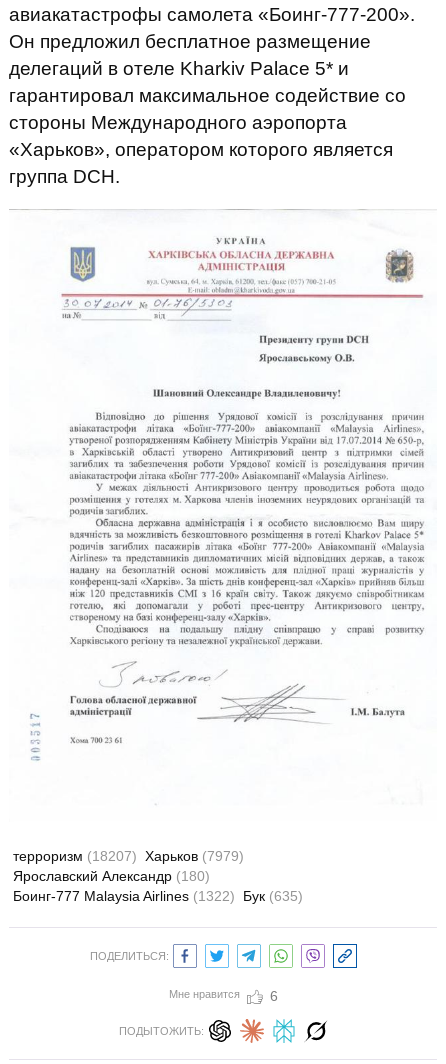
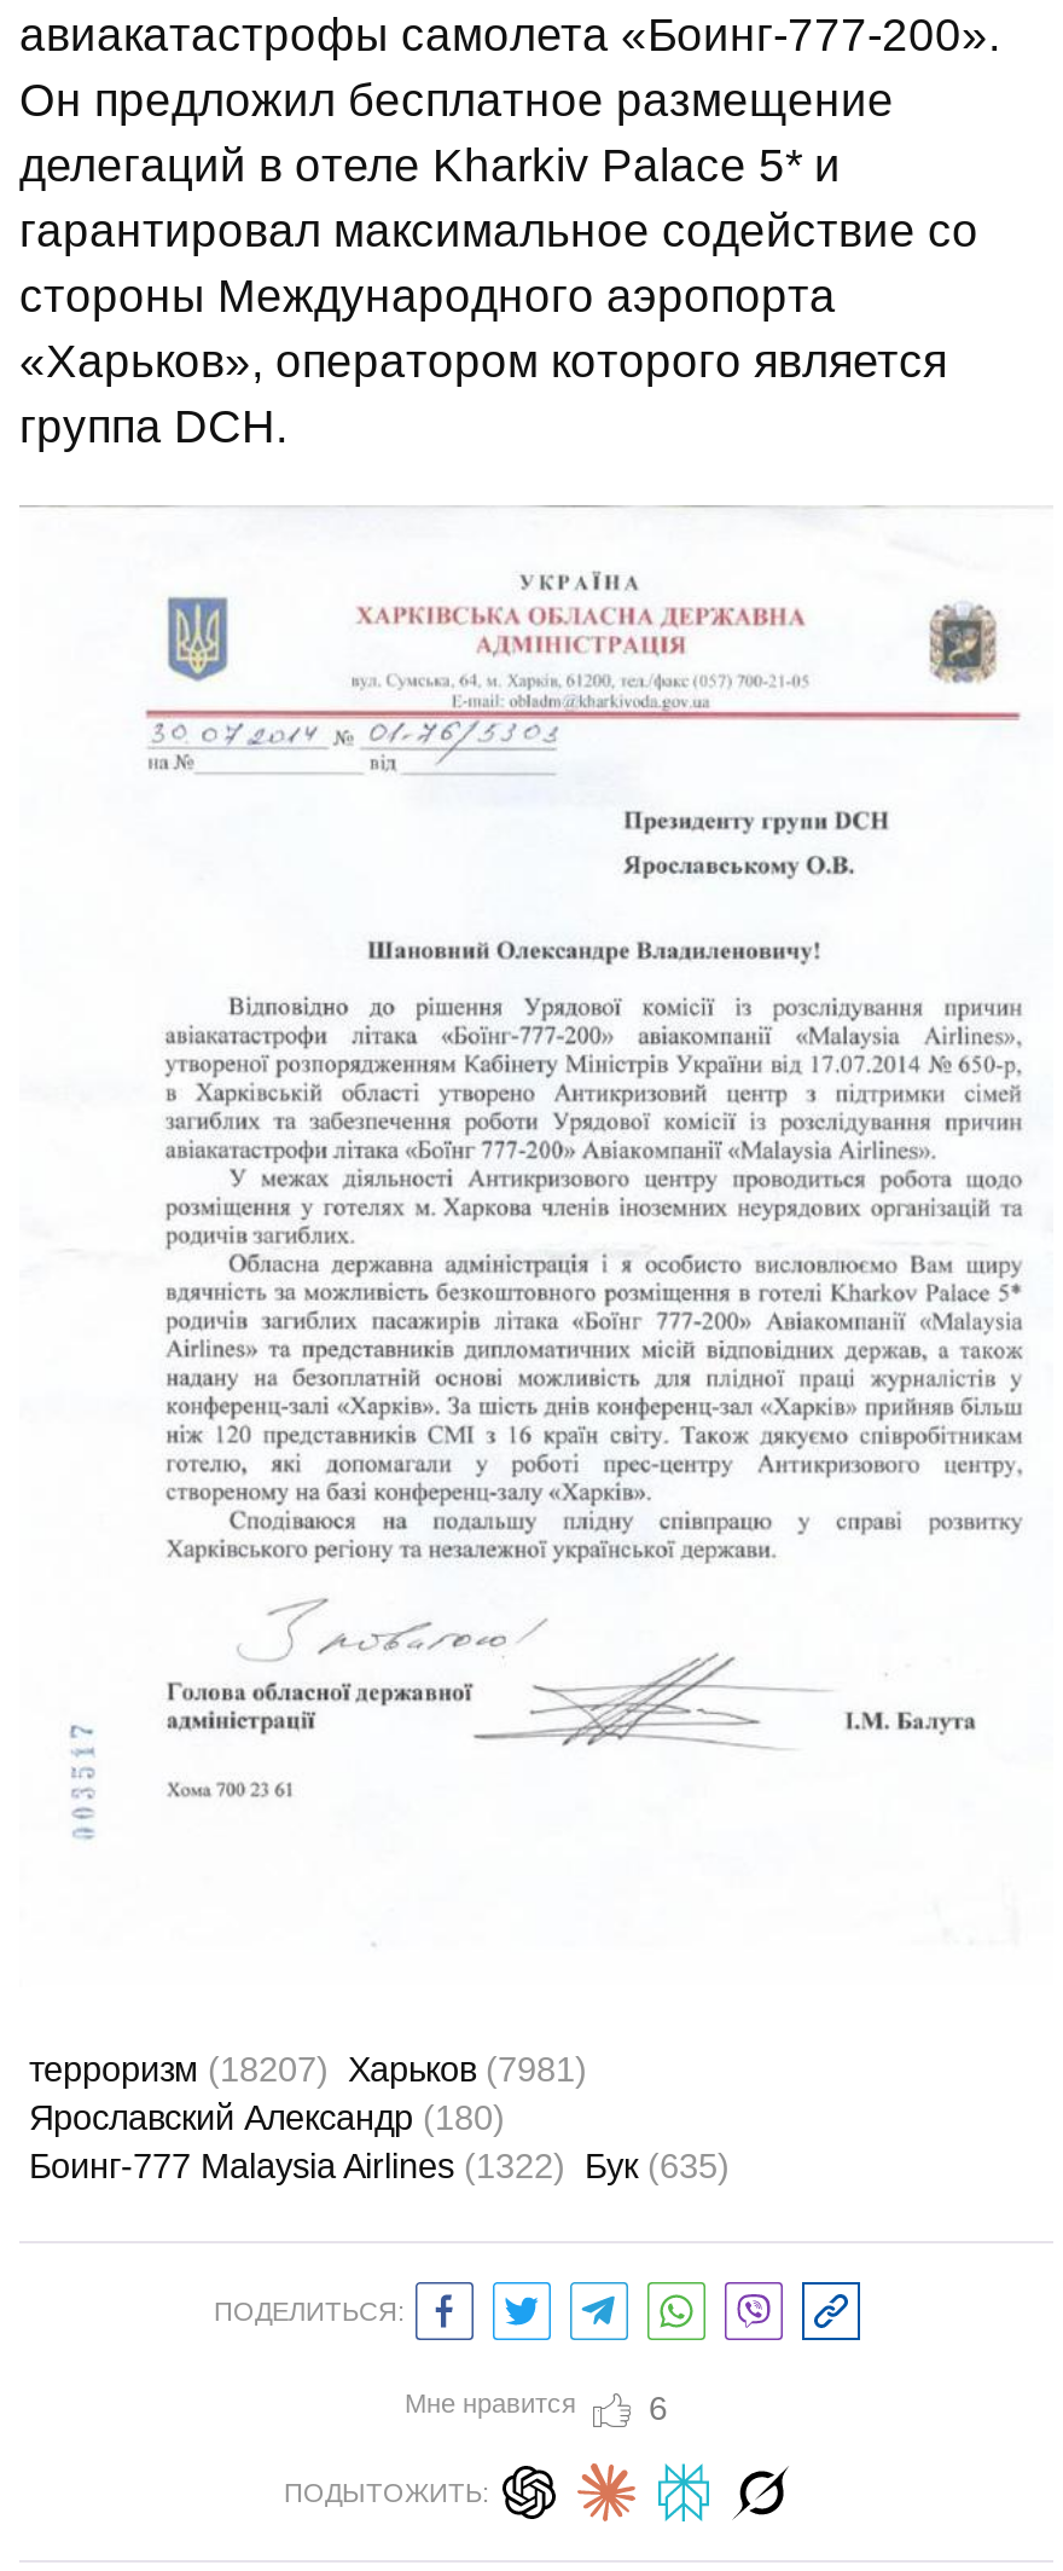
- терроризм (18207) Харьков (7979)
+ терроризм (18207) Харьков (7981)
